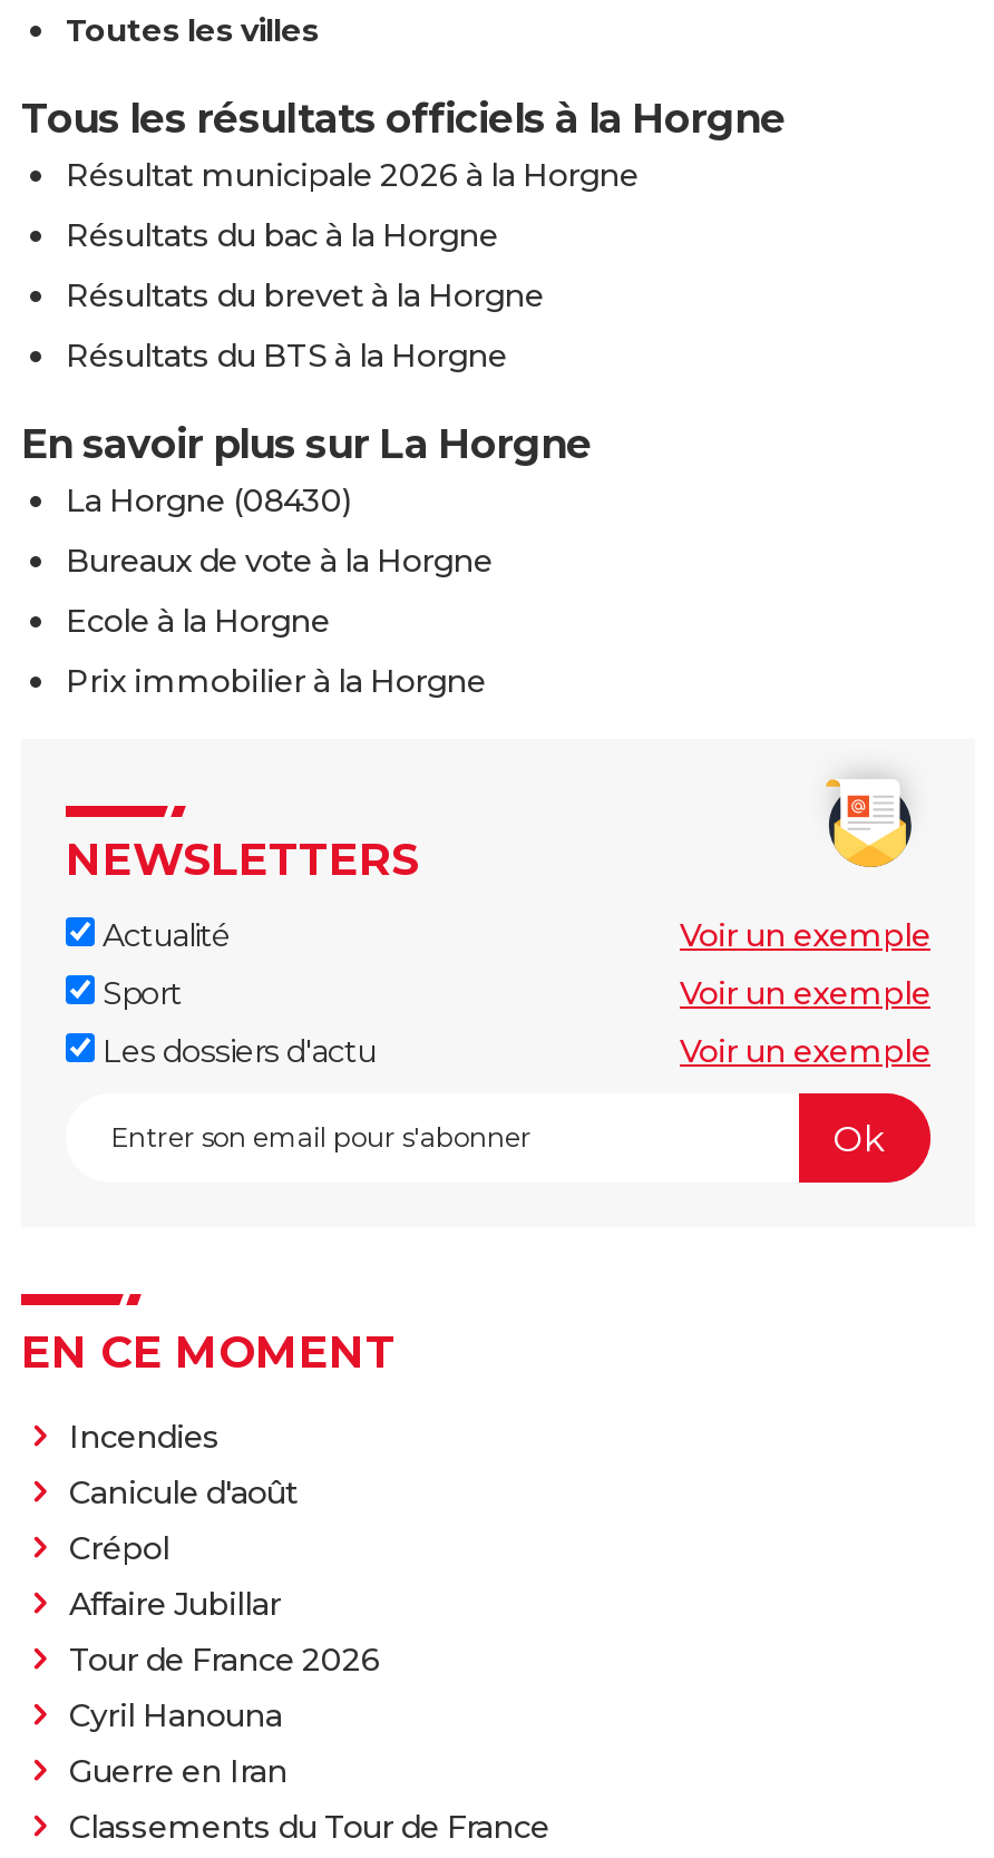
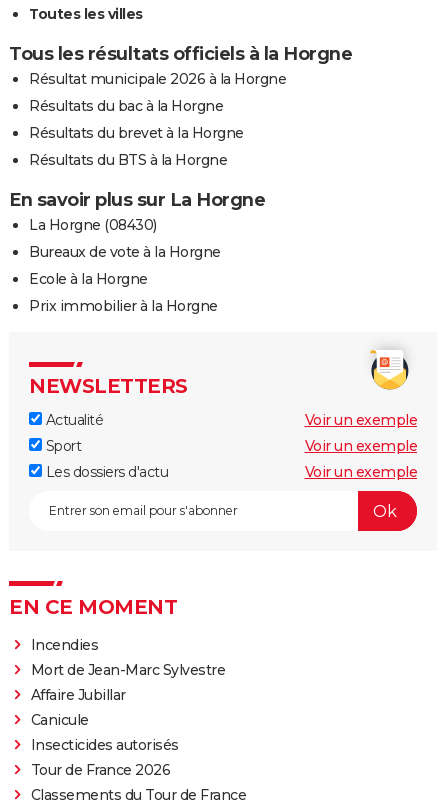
- Canicule d'août
- Crépol
+ Mort de Jean-Marc Sylvestre

+ Canicule
+ Insecticides autorisés

moved down: Tour de France 2026

- Cyril Hanouna
- Guerre en Iran
